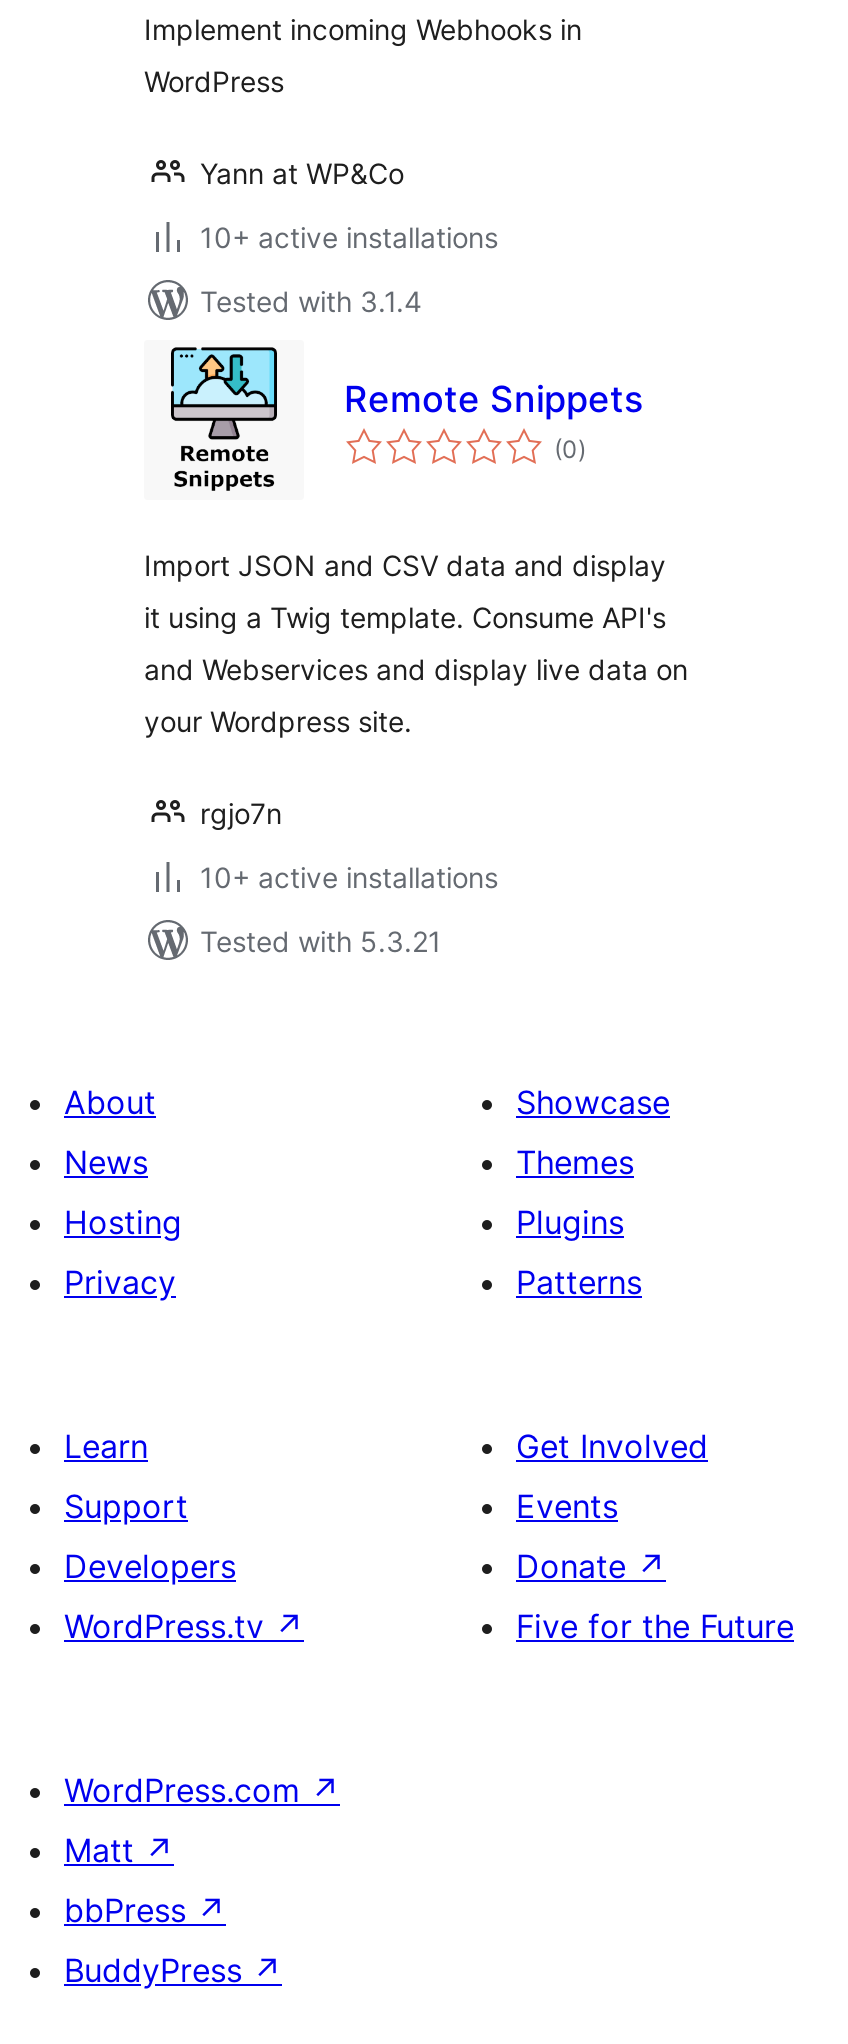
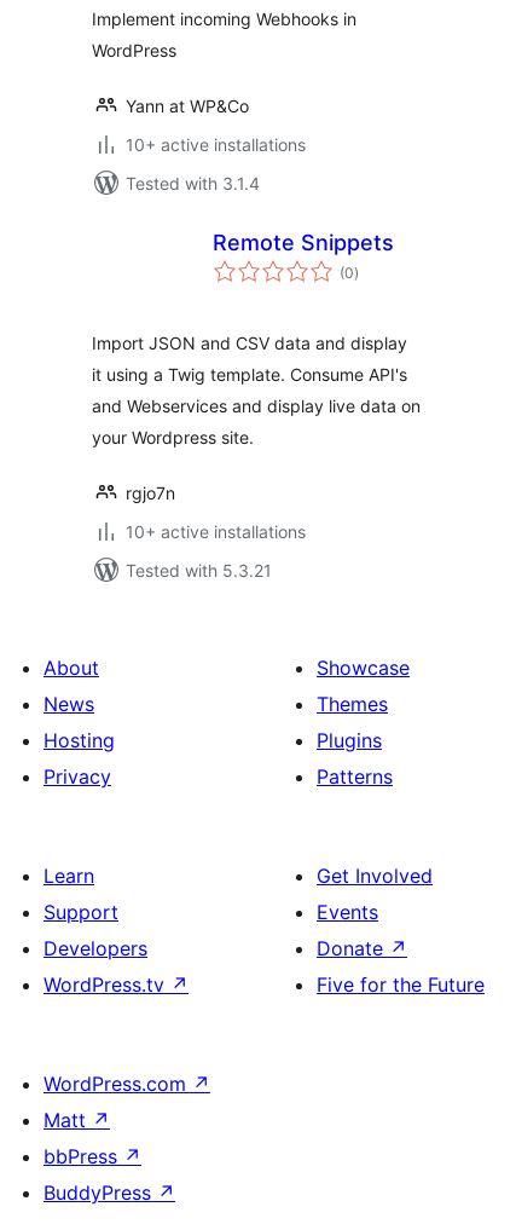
- [image]
